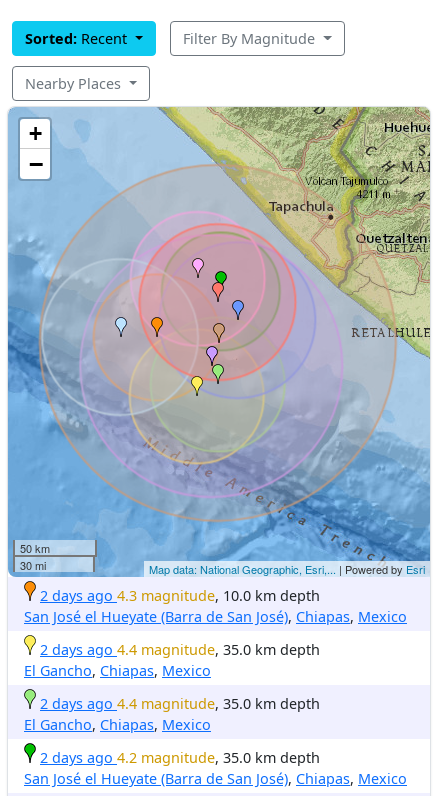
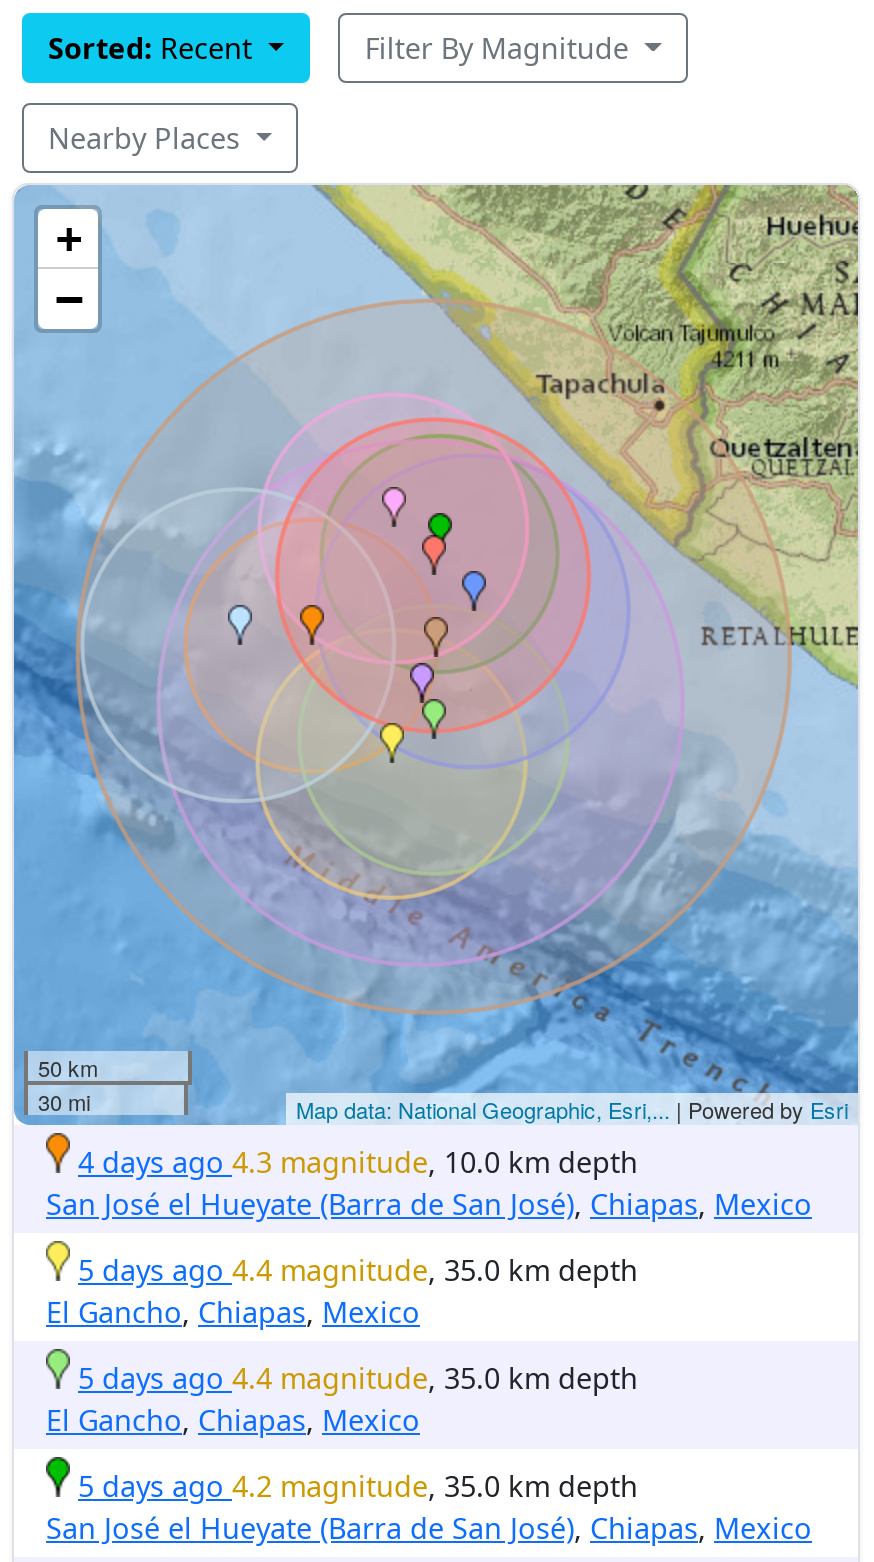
- 2 days ago 4.3 magnitude, 10.0 km depth
+ 4 days ago 4.3 magnitude, 10.0 km depth

- 2 days ago 4.4 magnitude, 35.0 km depth
+ 5 days ago 4.4 magnitude, 35.0 km depth

- 2 days ago 4.4 magnitude, 35.0 km depth
+ 5 days ago 4.4 magnitude, 35.0 km depth

- 2 days ago 4.2 magnitude, 35.0 km depth
+ 5 days ago 4.2 magnitude, 35.0 km depth
